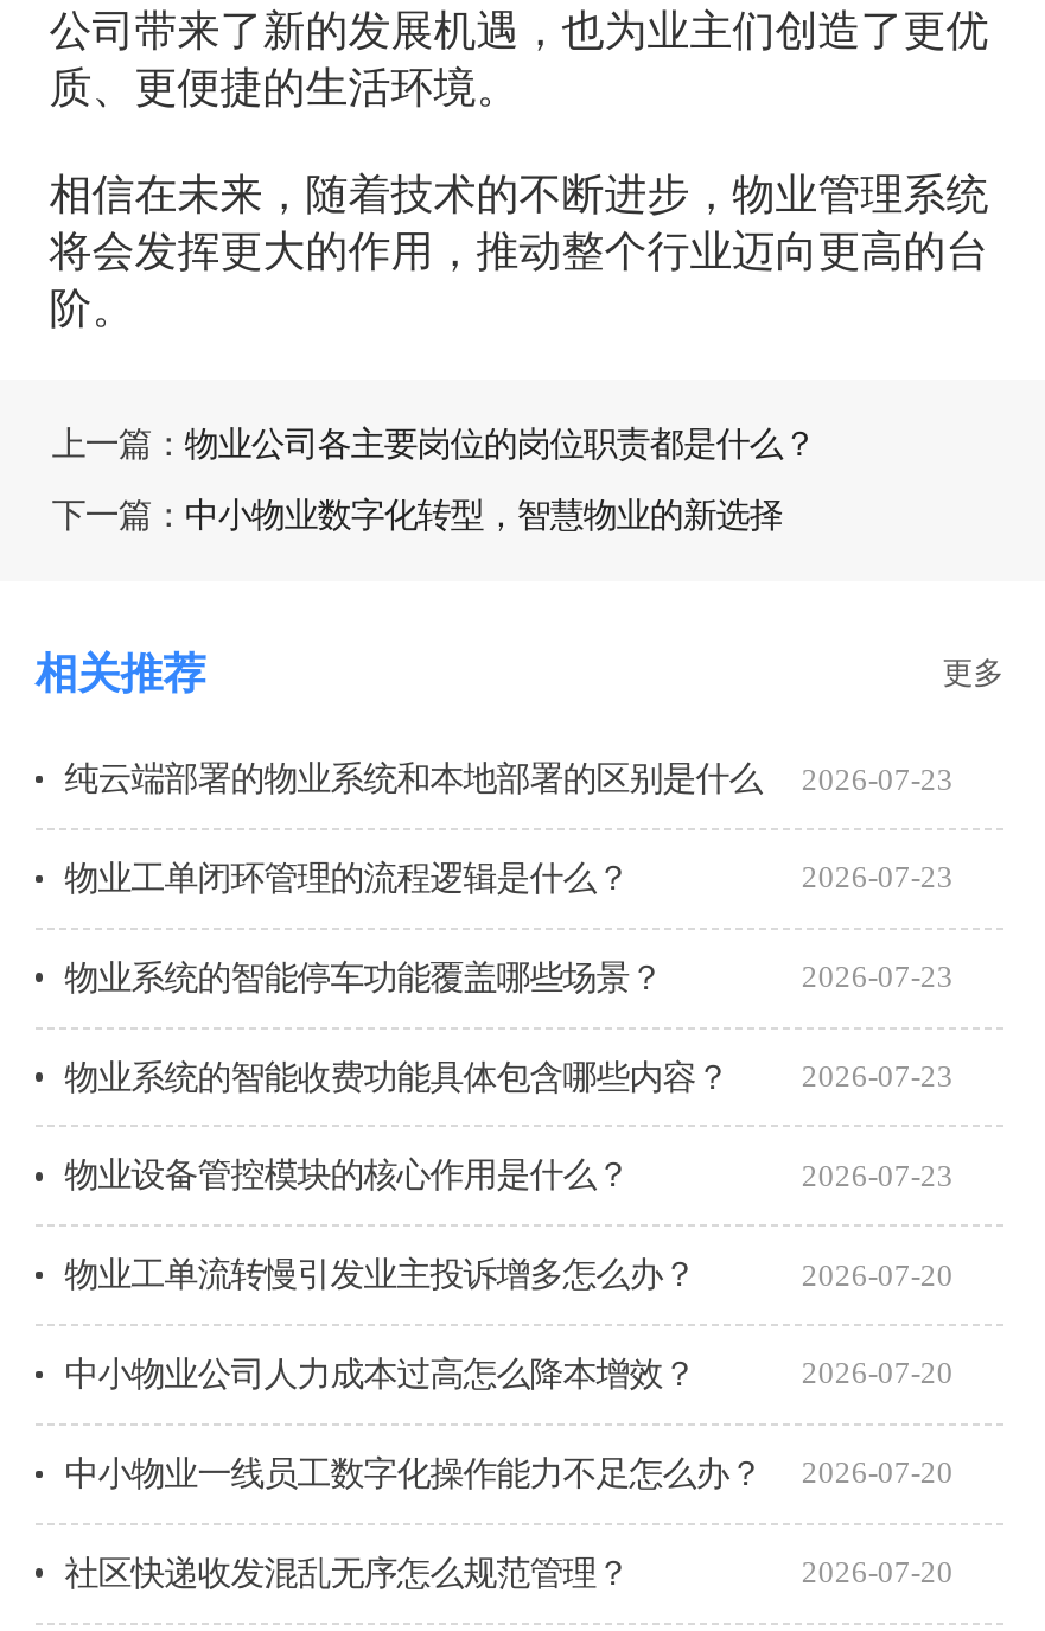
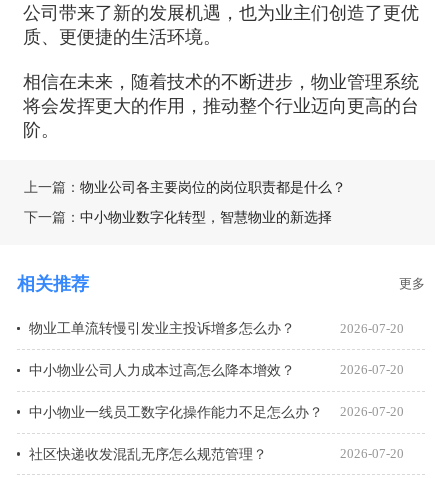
- 纯云端部署的物业系统和本地部署的区别是什么
- 2026-07-23
- 物业工单闭环管理的流程逻辑是什么？
- 2026-07-23
- 物业系统的智能停车功能覆盖哪些场景？
- 2026-07-23
- 物业系统的智能收费功能具体包含哪些内容？
- 2026-07-23
- 物业设备管控模块的核心作用是什么？
- 2026-07-23
